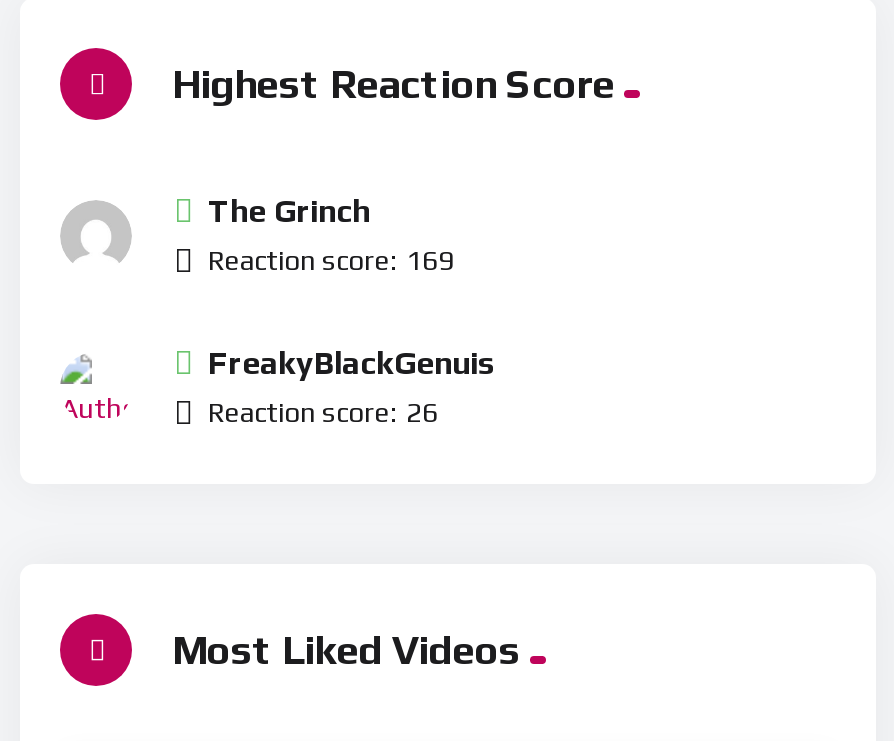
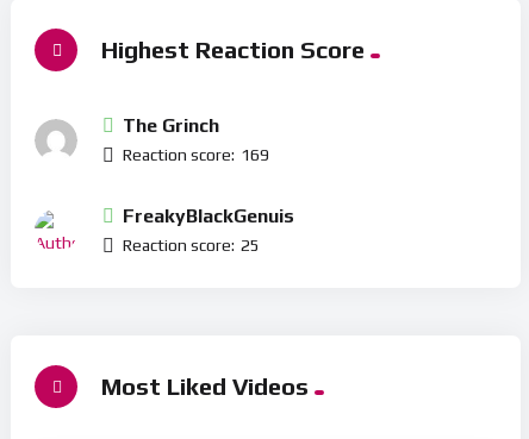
- Reaction score: 26
+ Reaction score: 25
